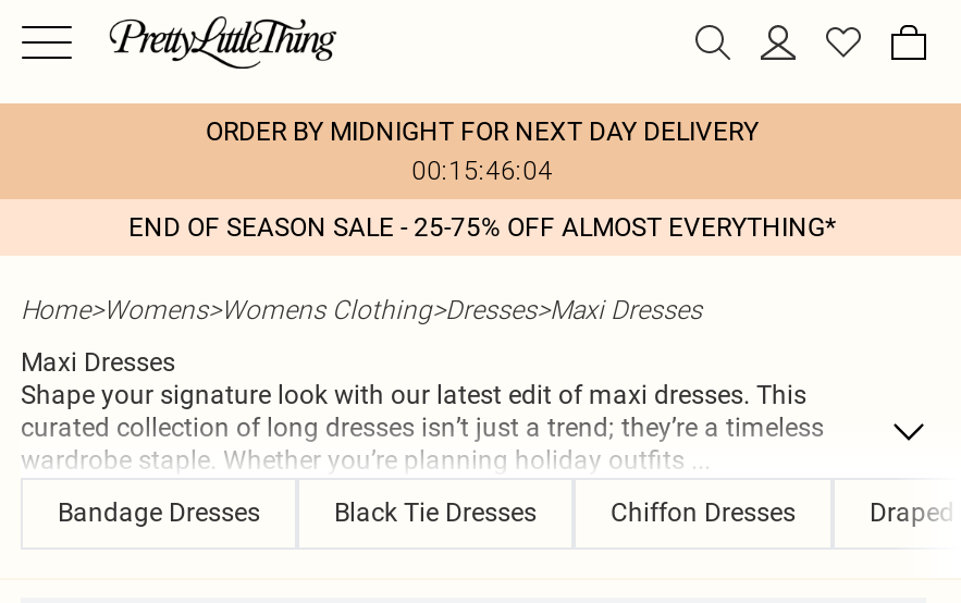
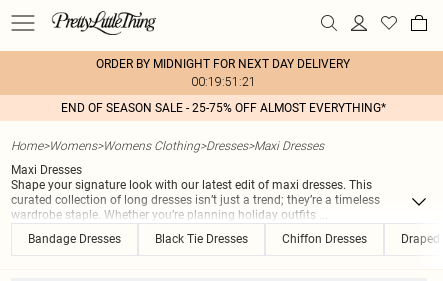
- 00:15:46:04
+ 00:19:51:21
